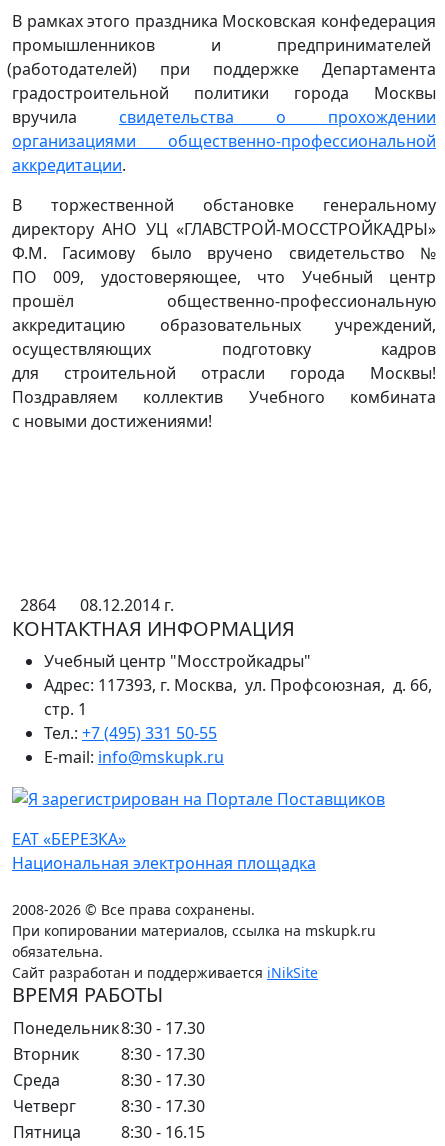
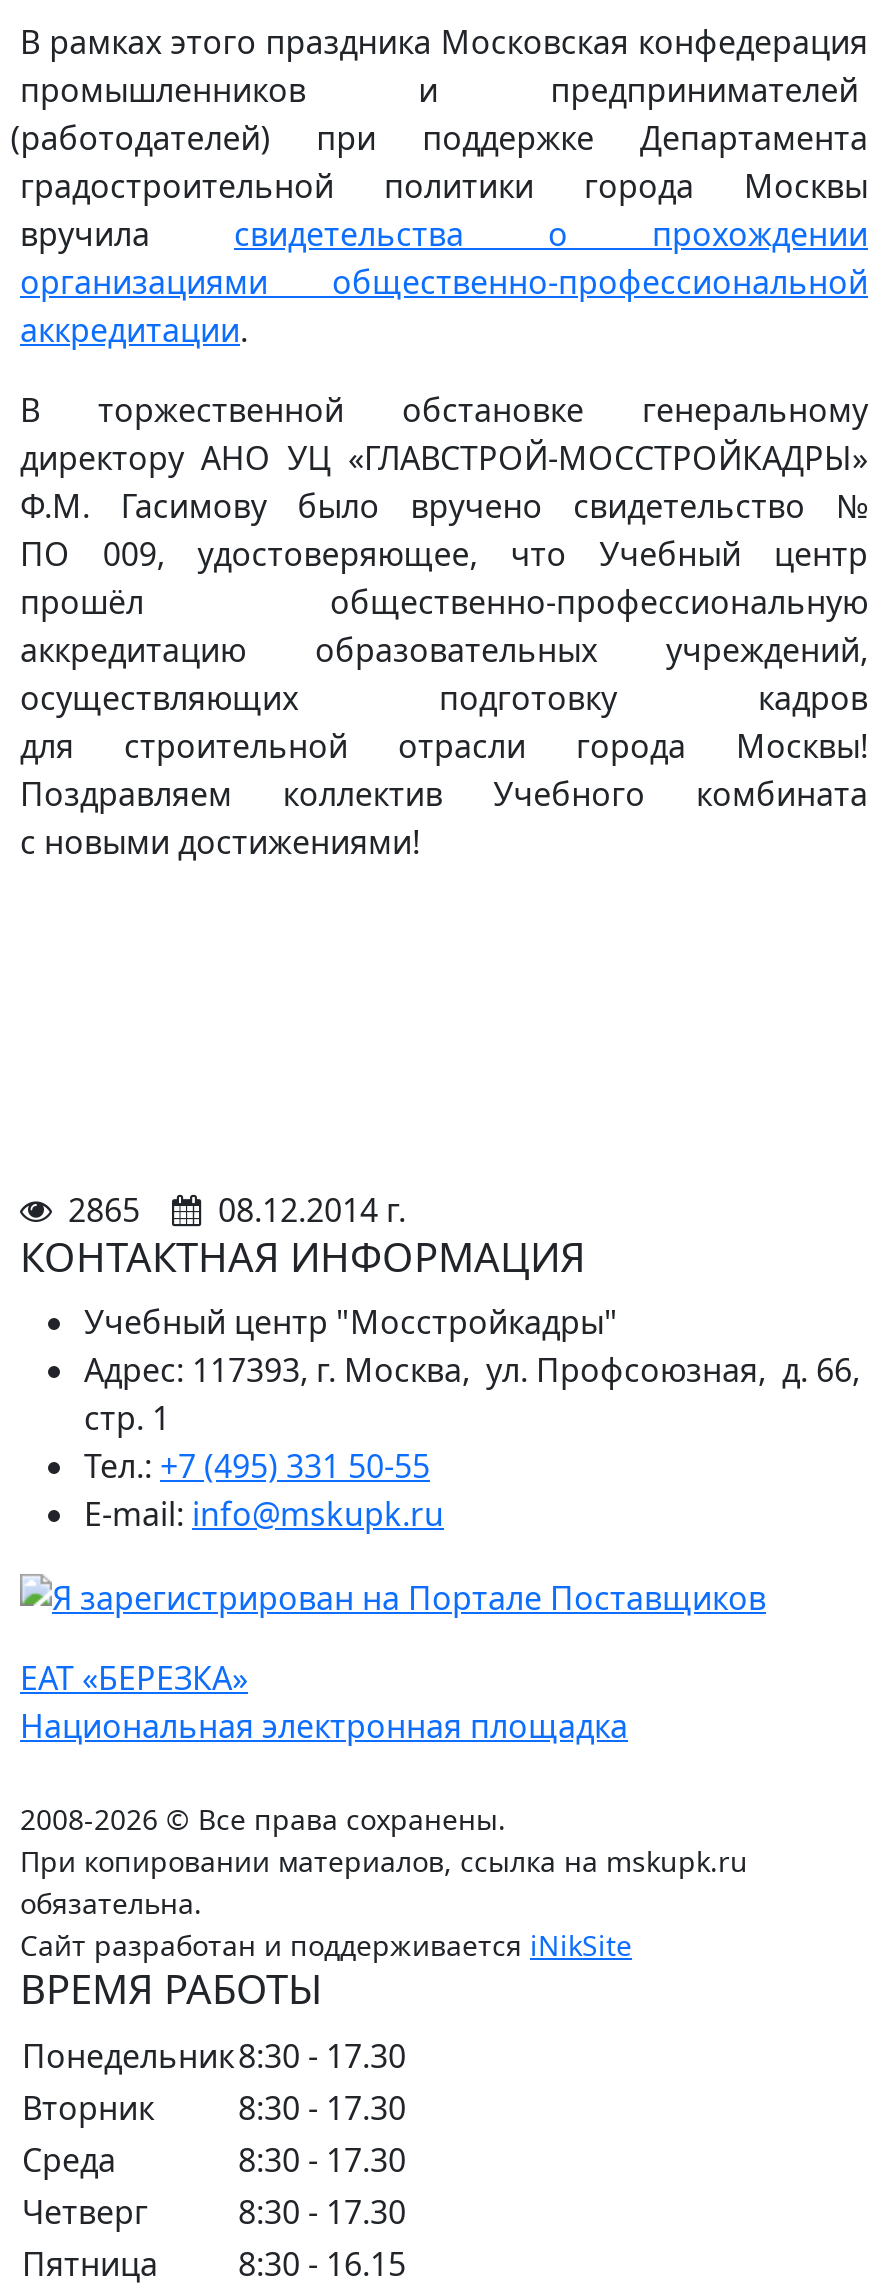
- 2864 08.12.2014 г.
+ 2865 08.12.2014 г.
